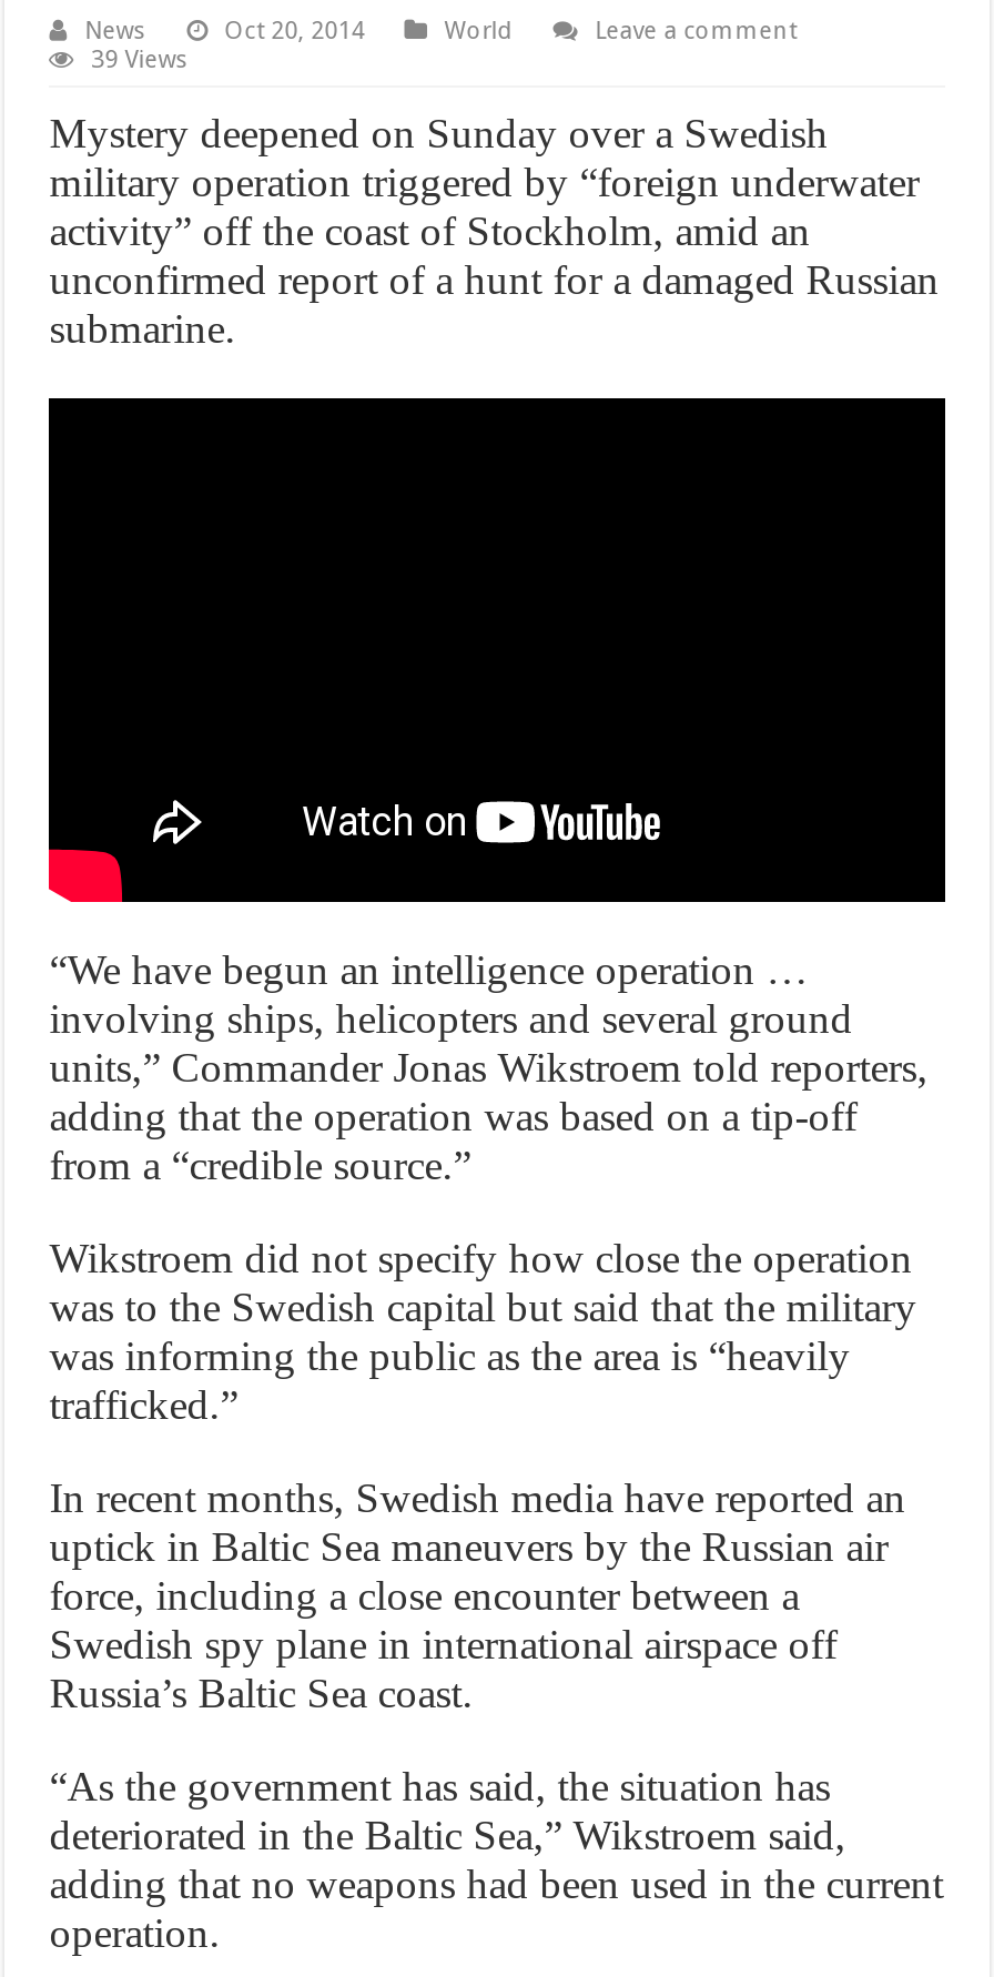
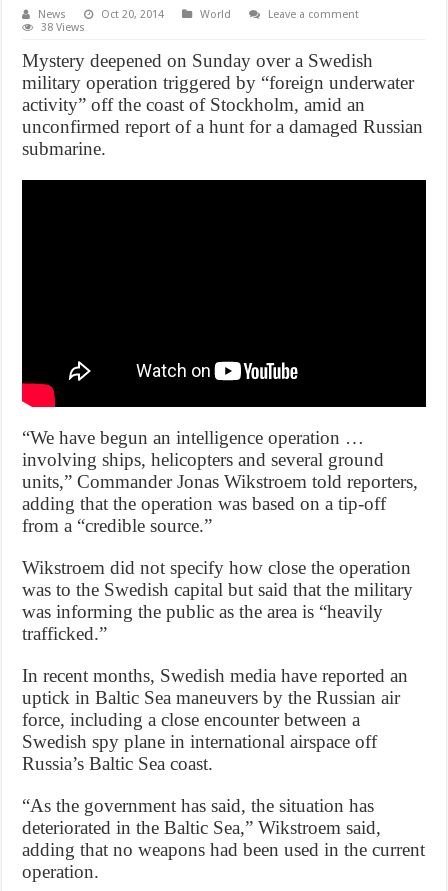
- 39 Views
+ 38 Views
